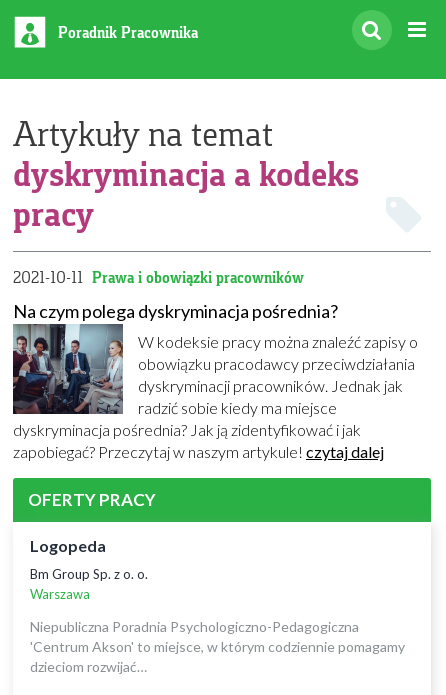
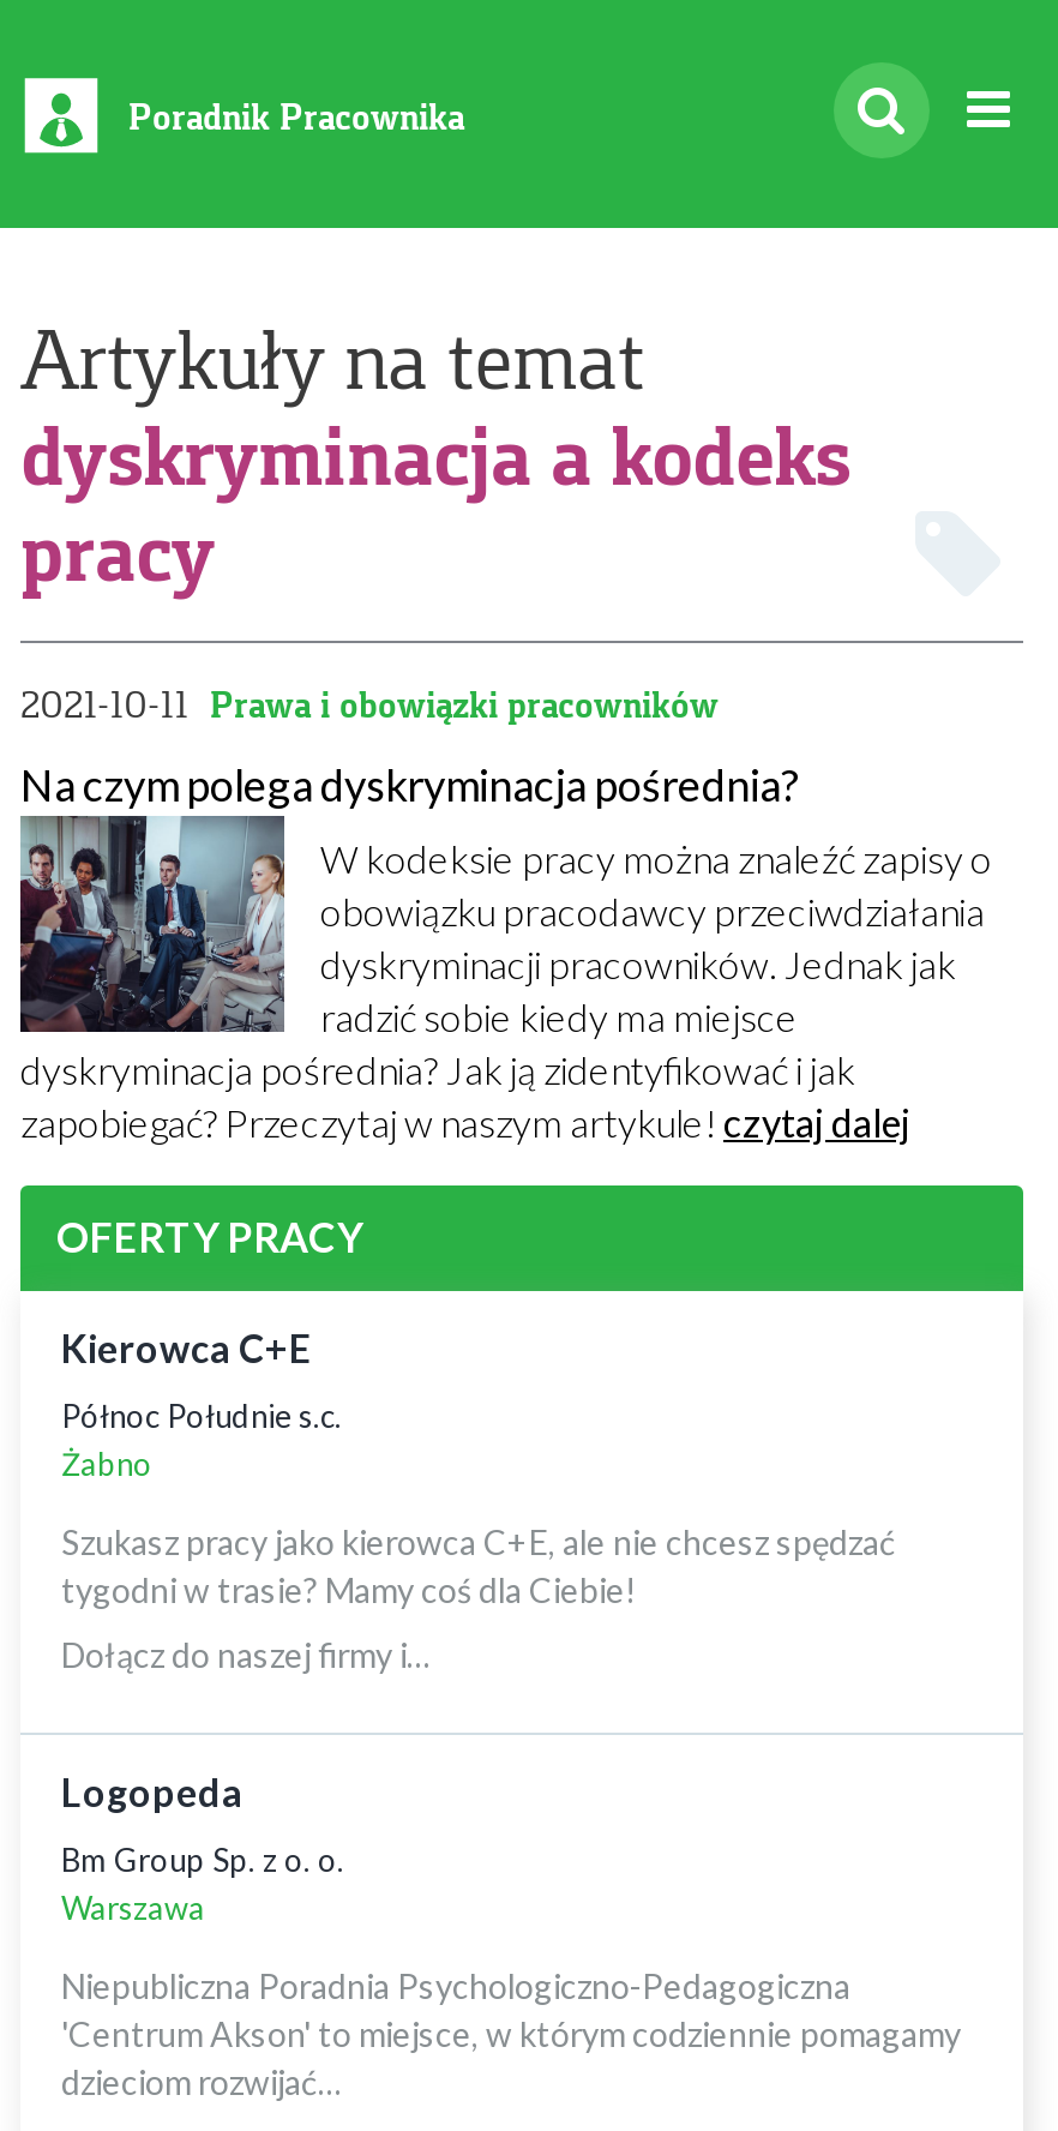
+ Kierowca C+E
+ Północ Południe s.c.
+ Żabno
+ Szukasz pracy jako kierowca C+E, ale nie chcesz spędzać
+ tygodni w trasie? Mamy coś dla Ciebie!
+ Dołącz do naszej firmy i…
